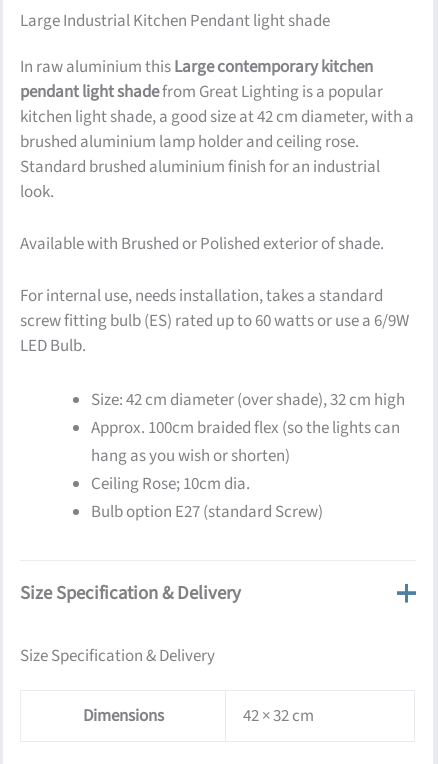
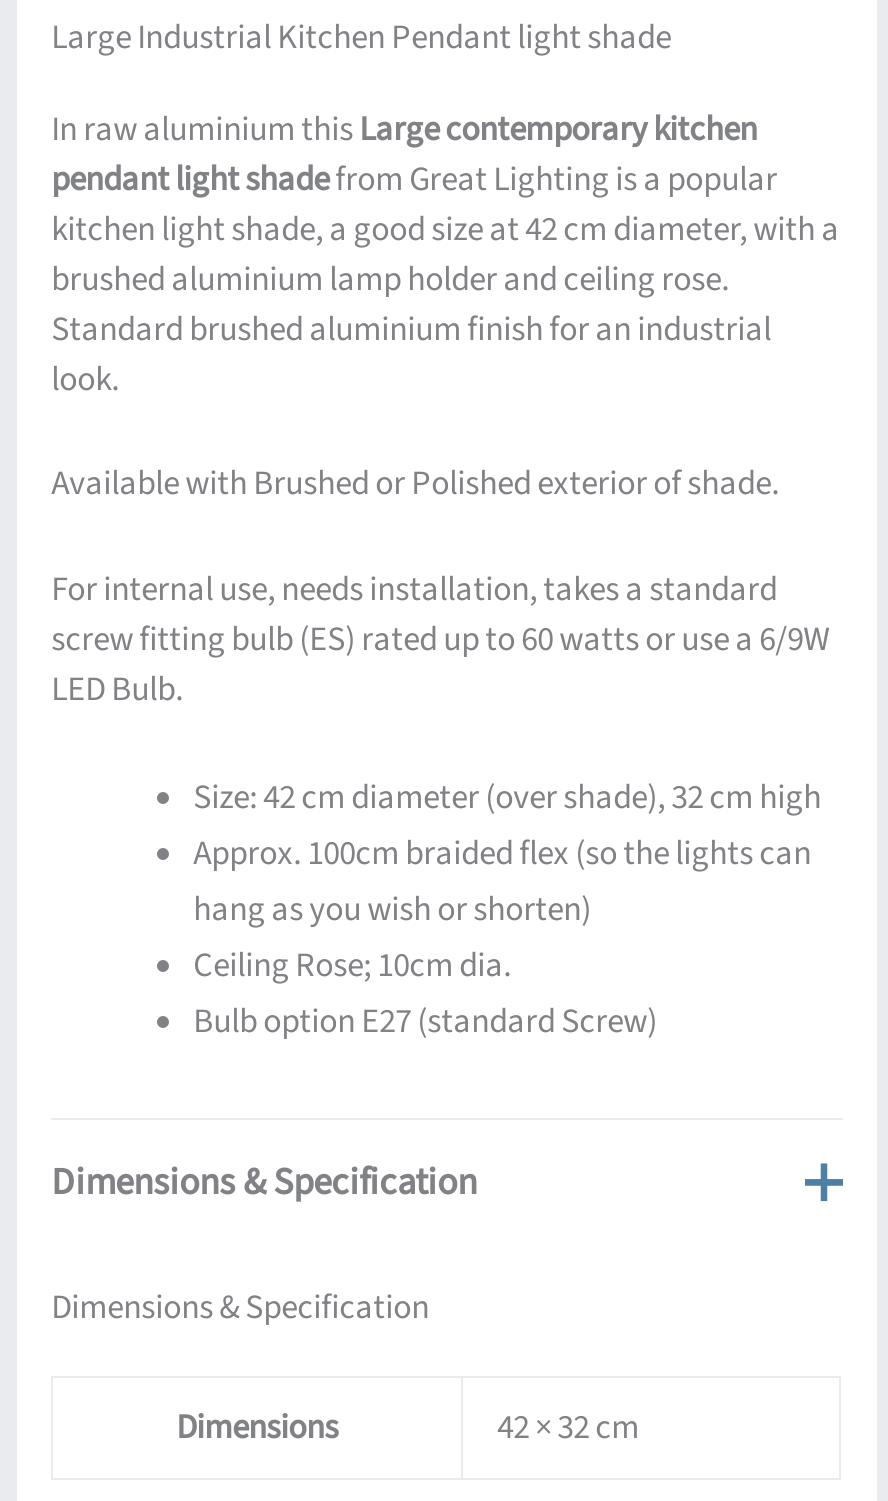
- Size Specification & Delivery
+ Dimensions & Specification

- Size Specification & Delivery
+ Dimensions & Specification
